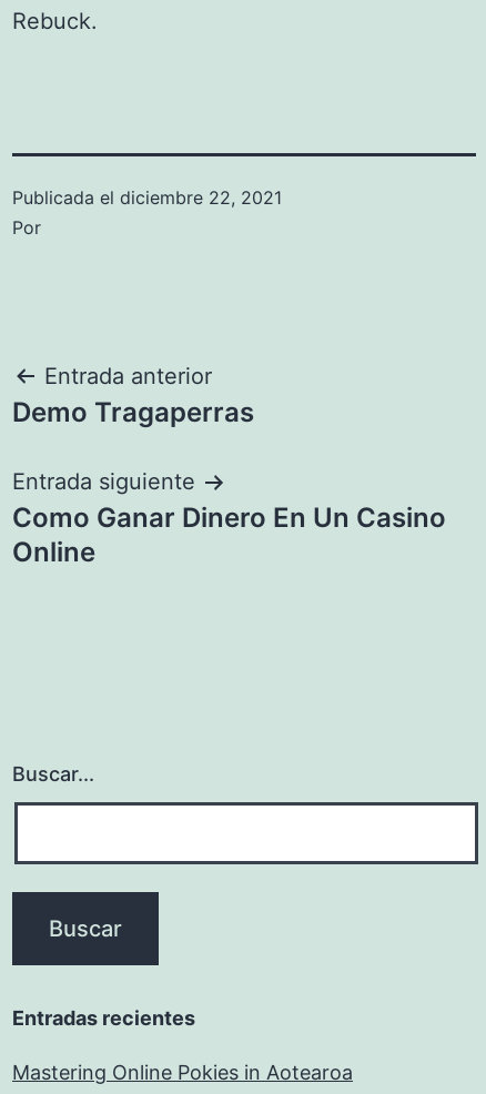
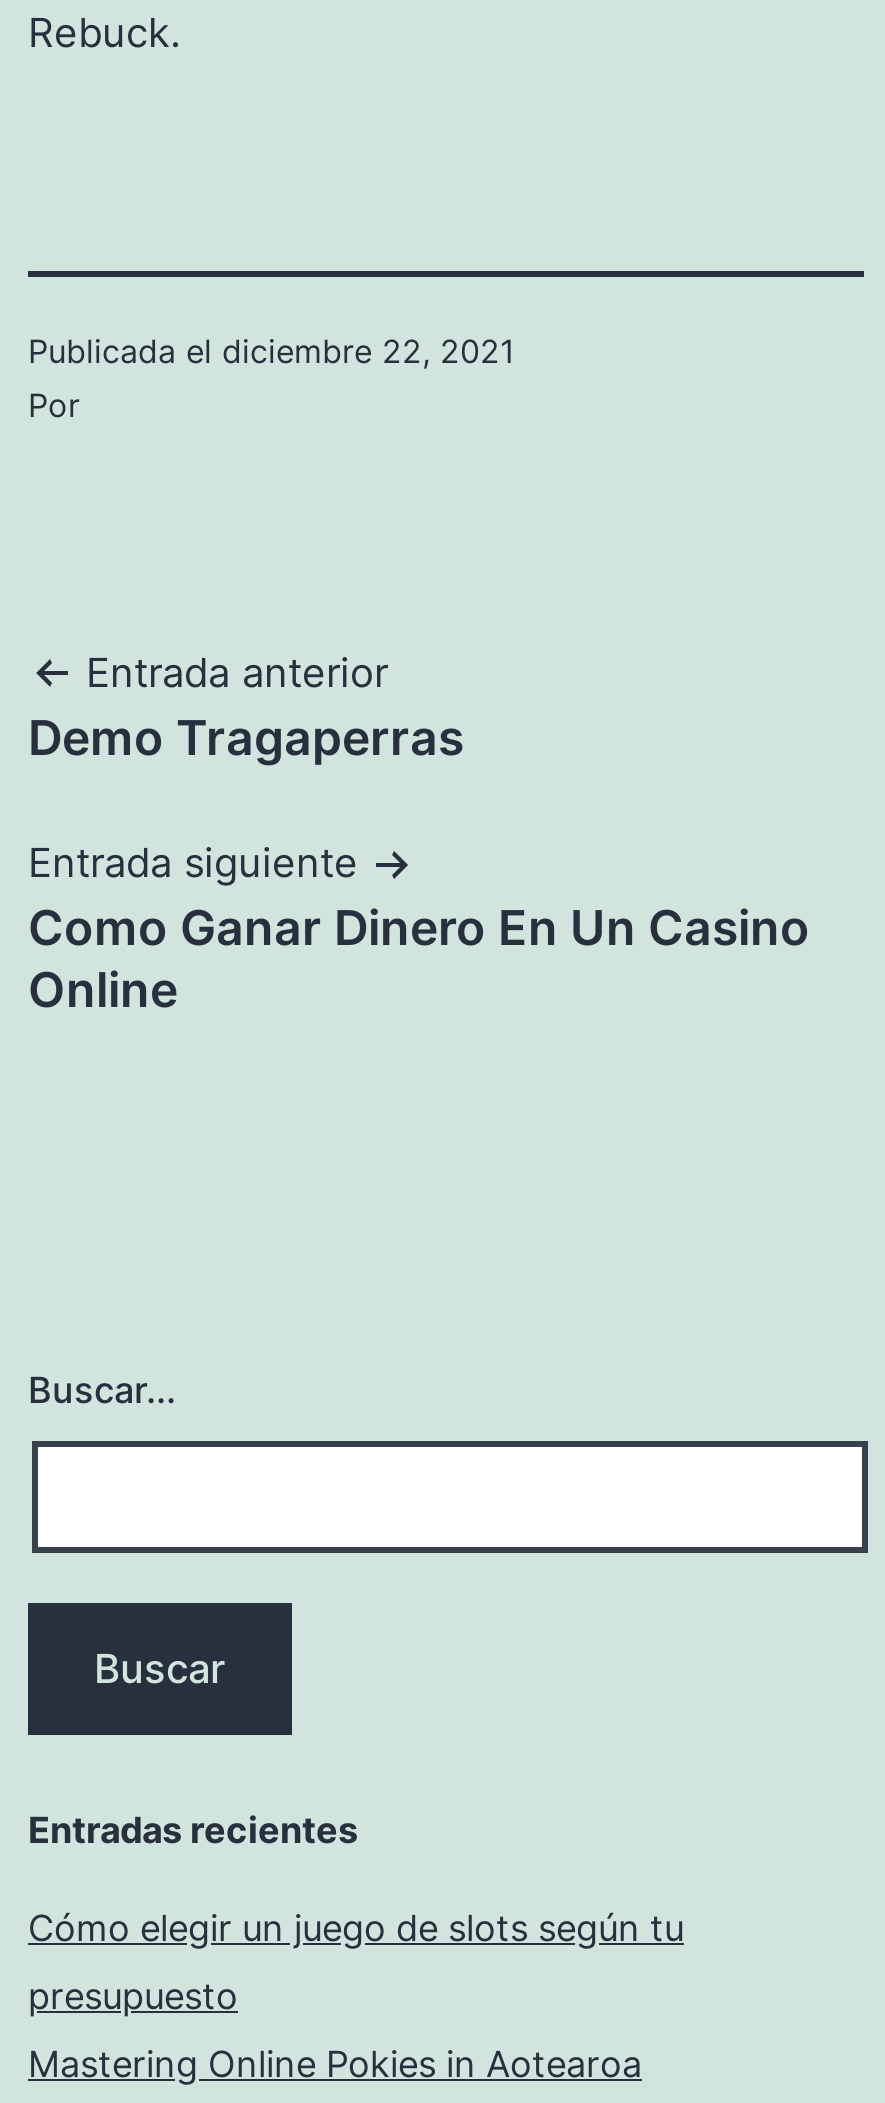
+ Cómo elegir un juego de slots según tu
+ presupuesto
